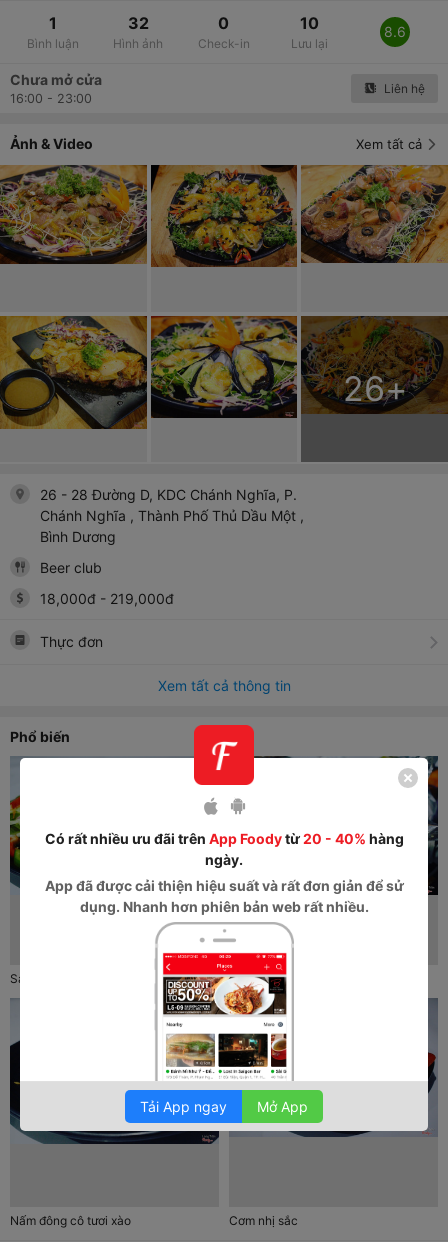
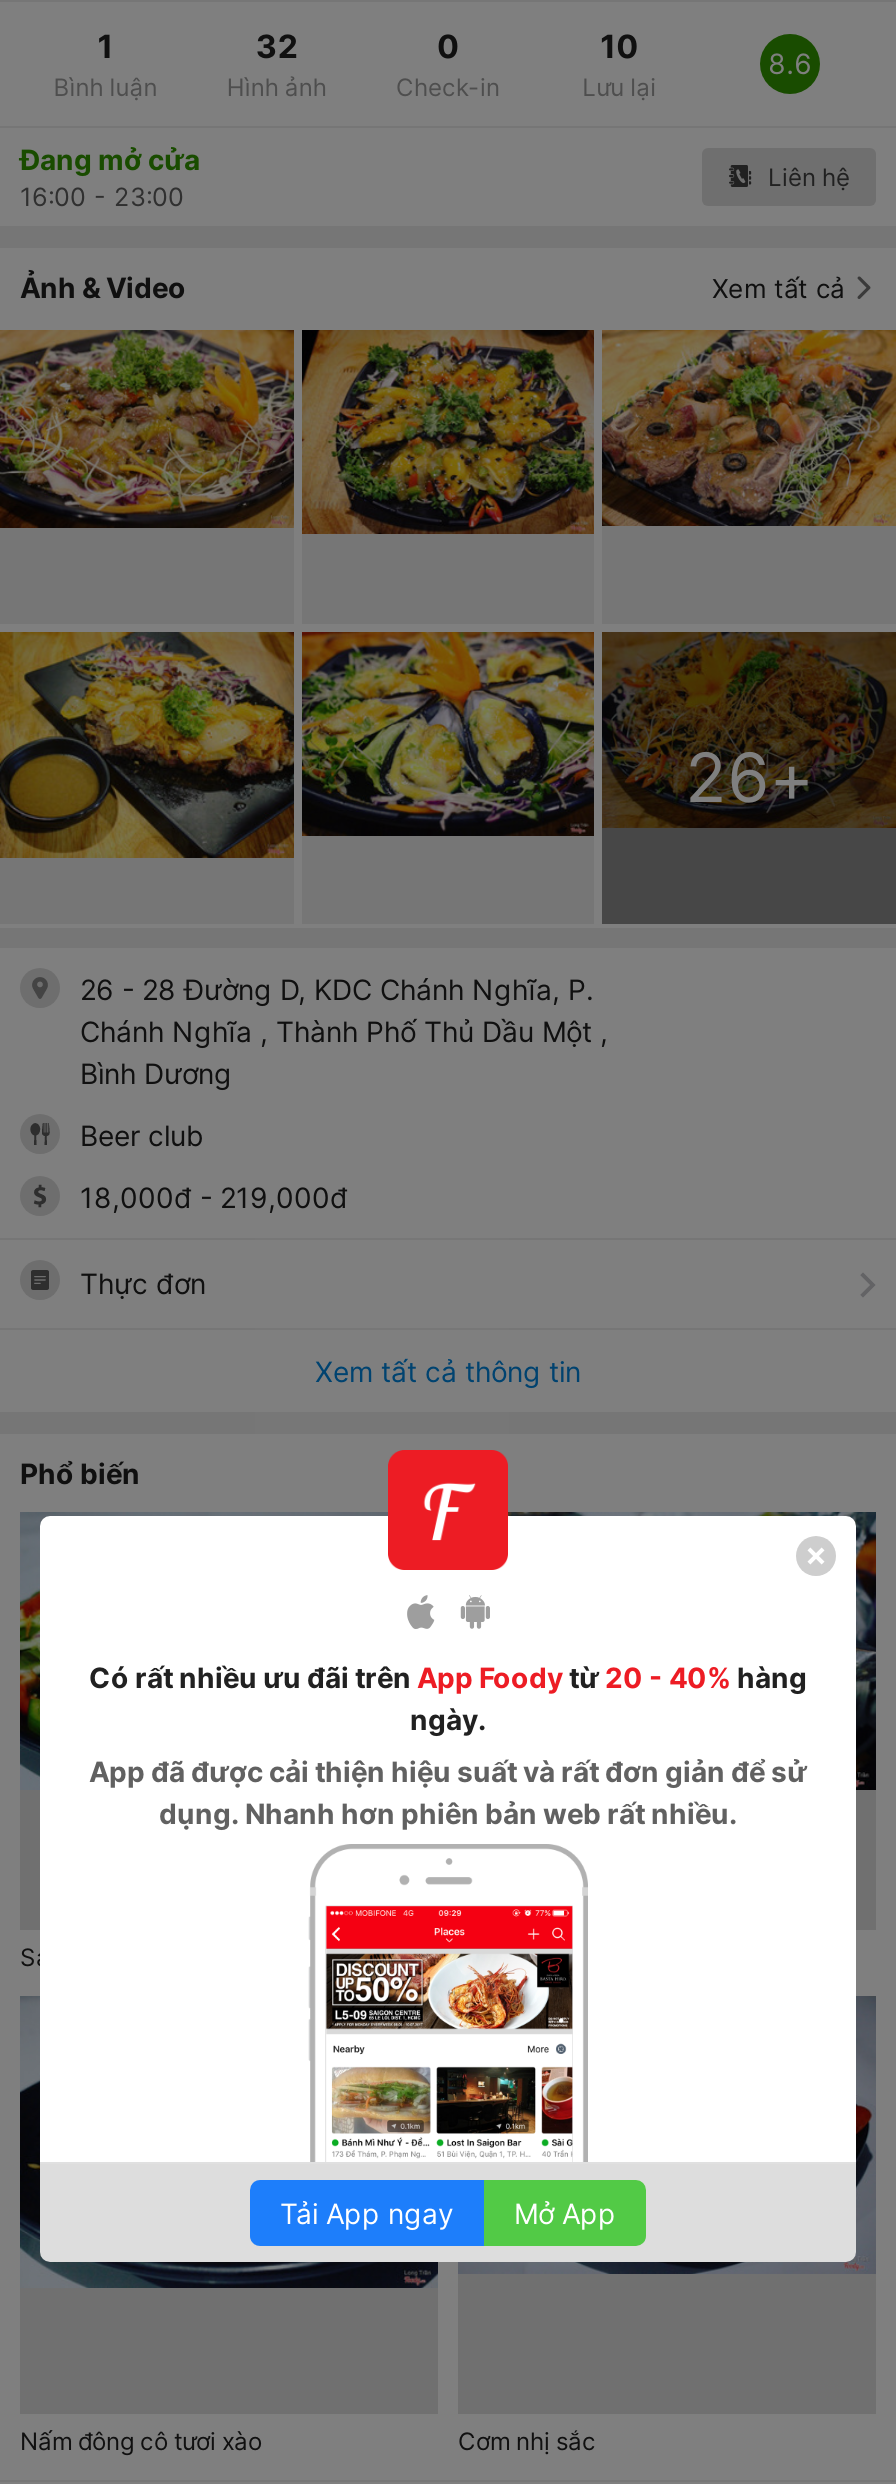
- Chưa mở cửa
+ Đang mở cửa
